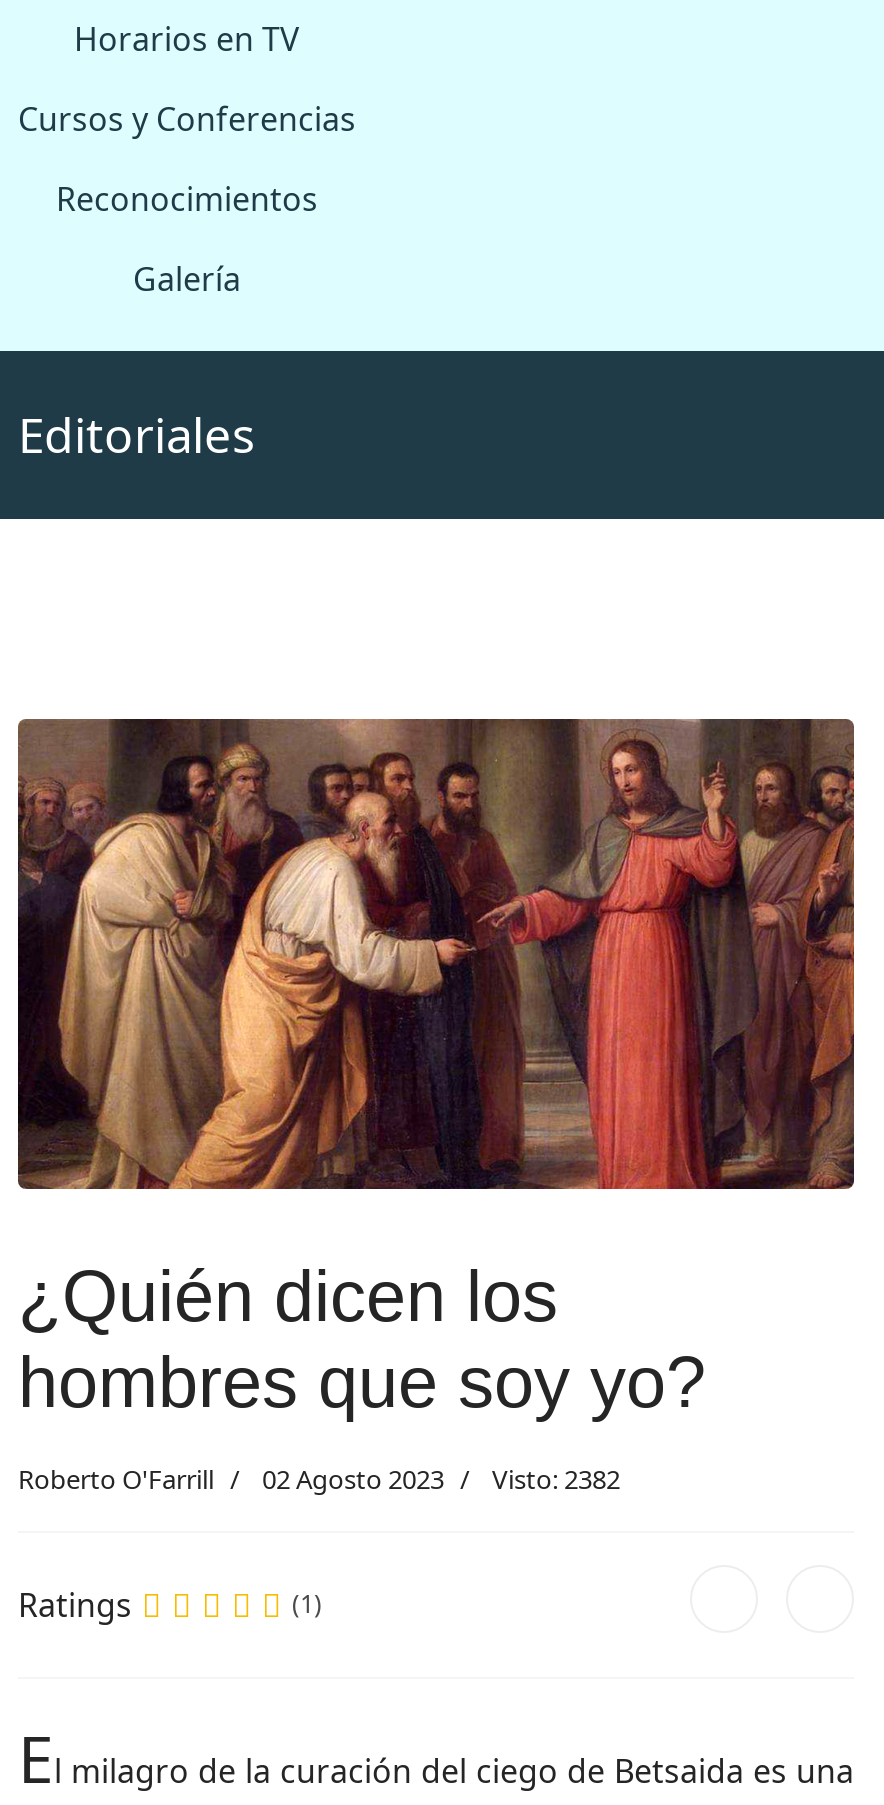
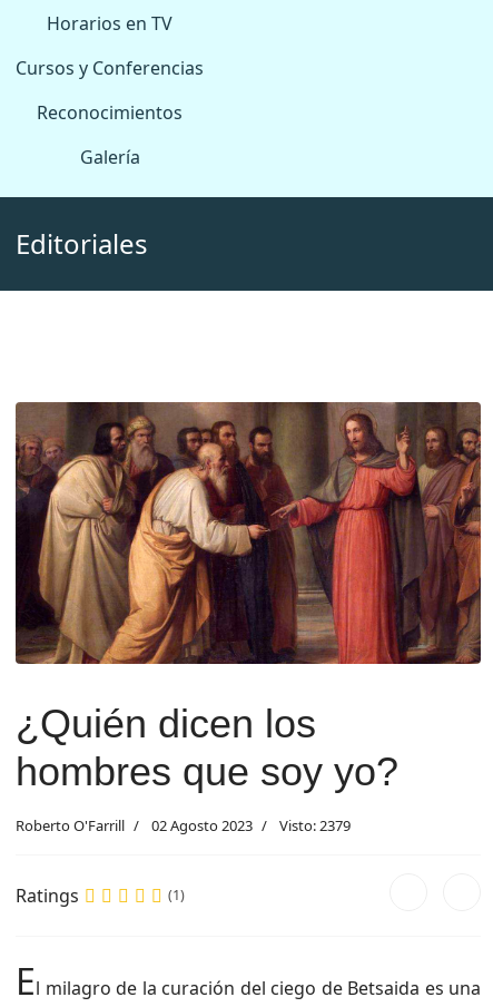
- Roberto O'Farrill 02 Agosto 2023 Visto: 2382
+ Roberto O'Farrill 02 Agosto 2023 Visto: 2379
